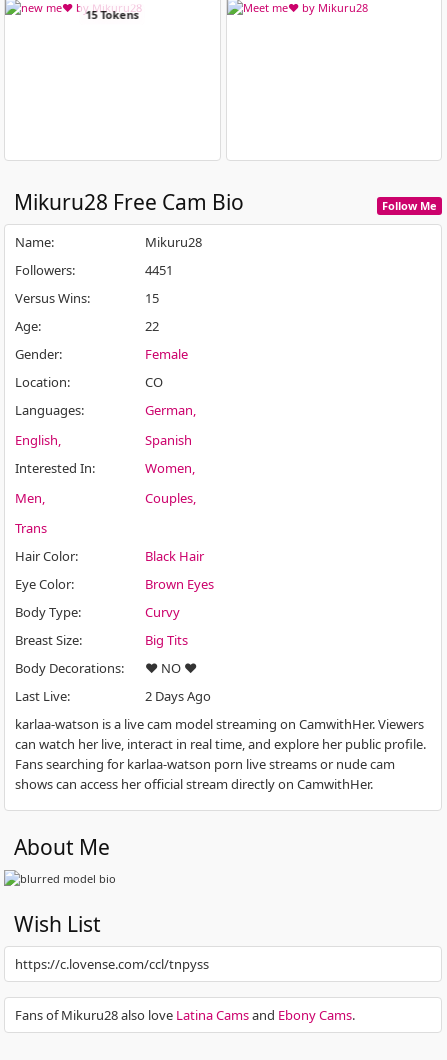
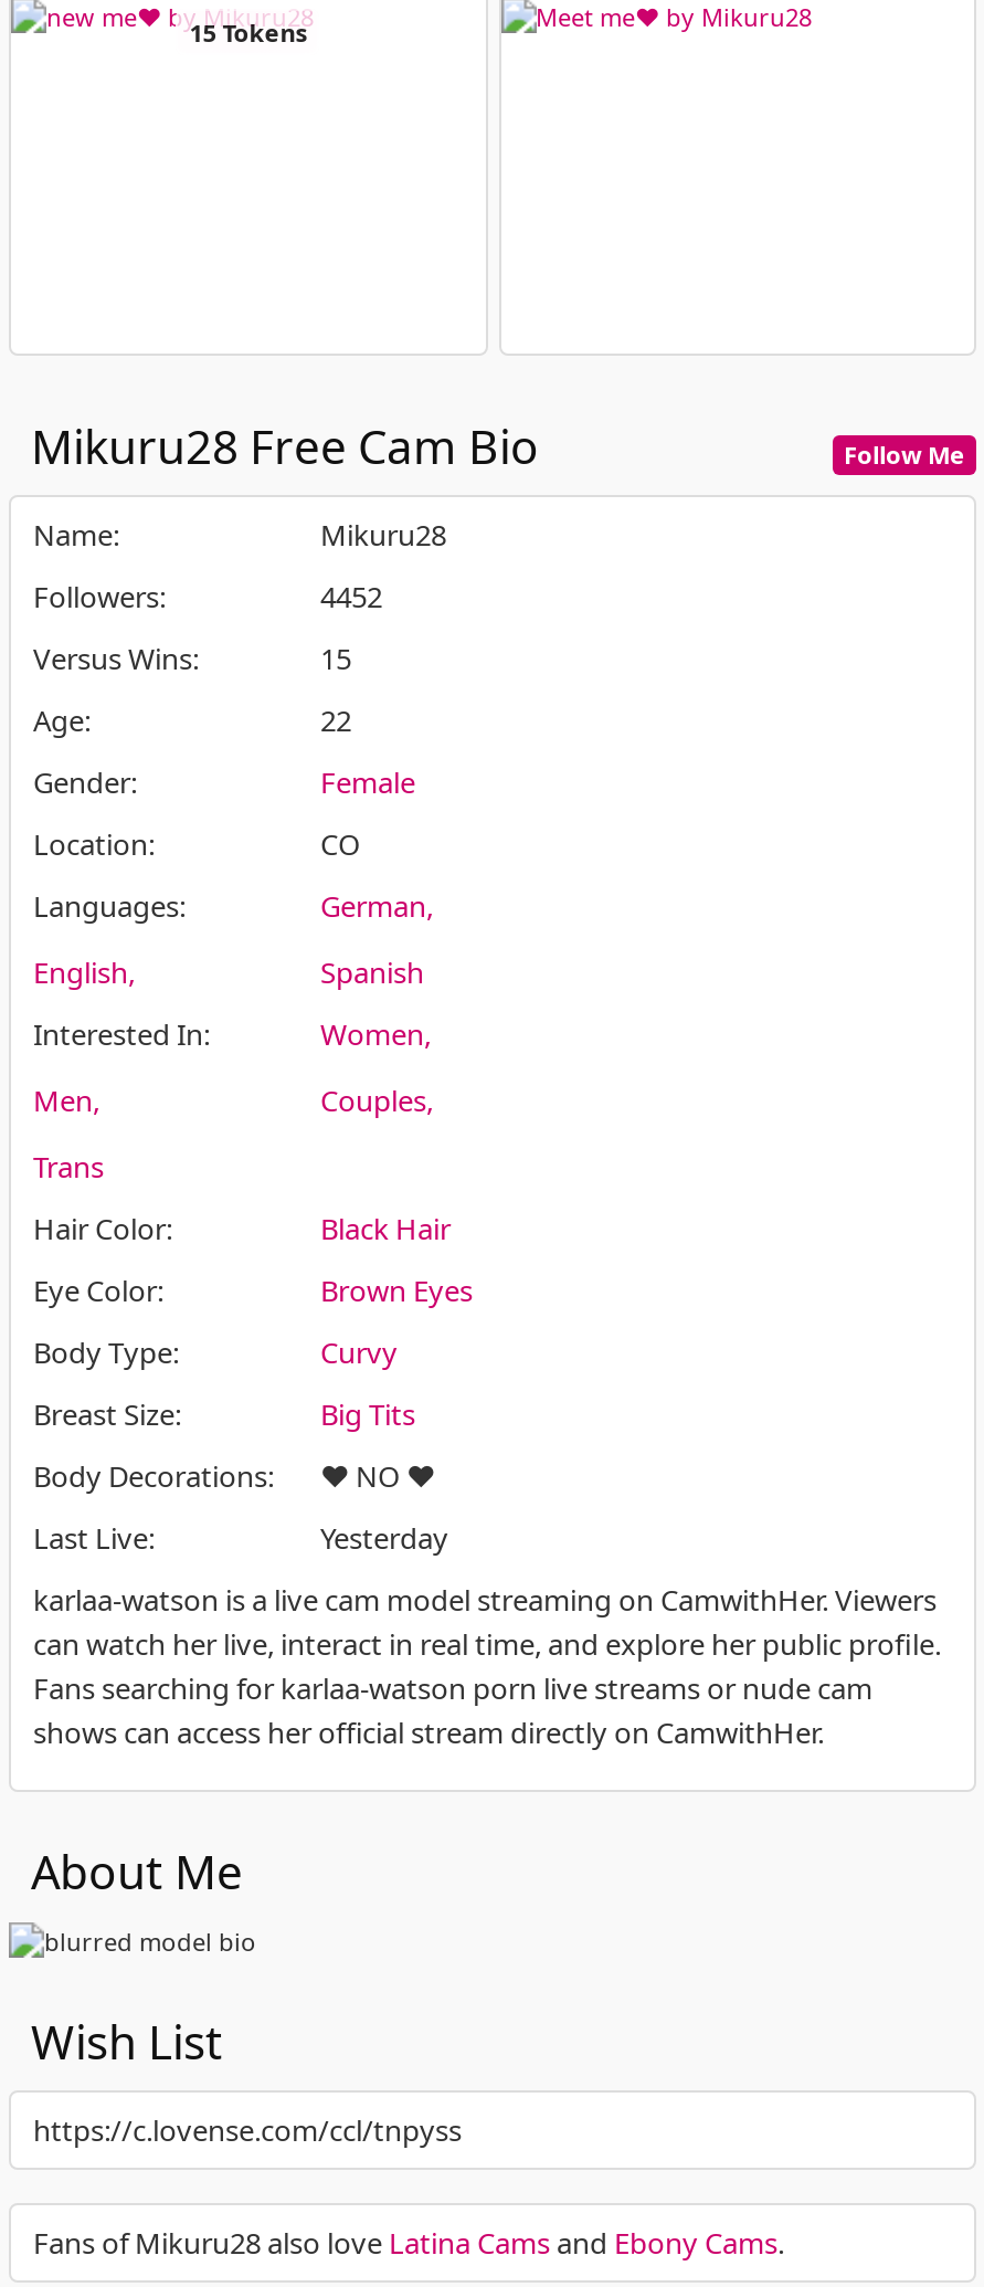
- 4451
+ 4452

- 2 Days Ago
+ Yesterday
